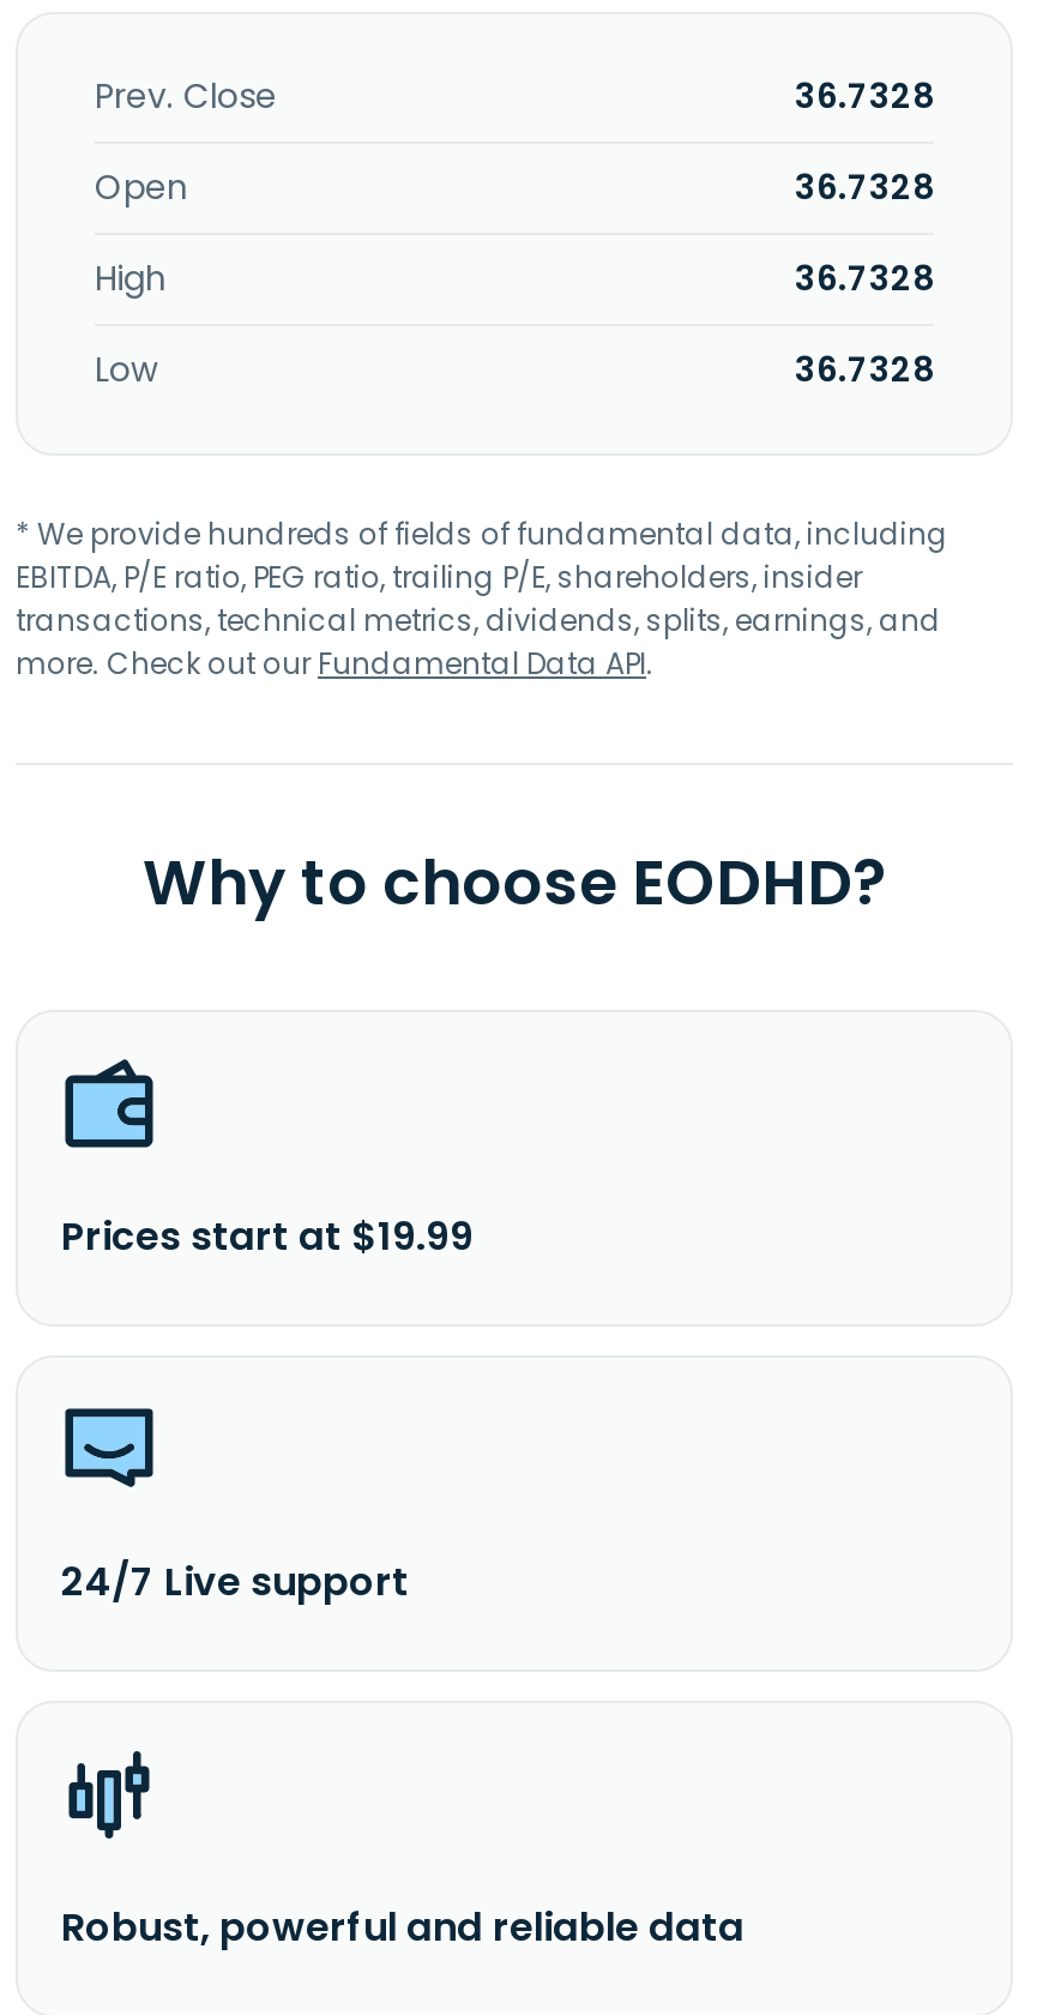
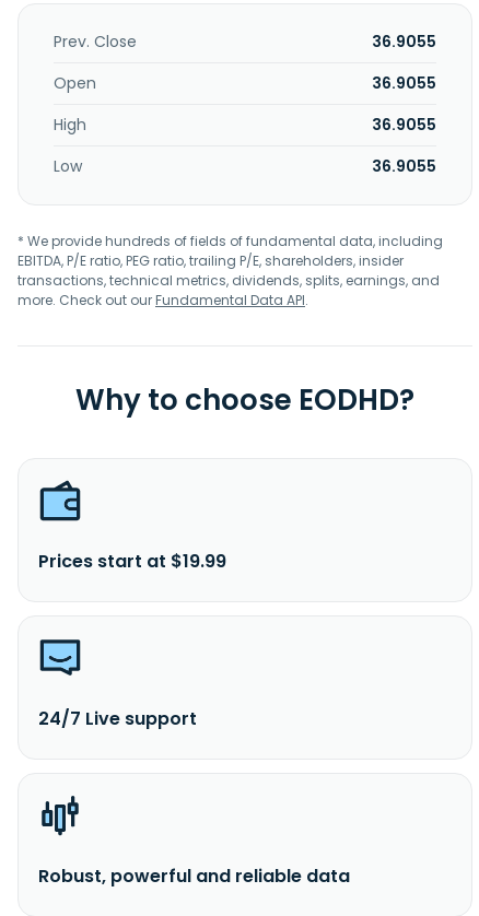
- 36.7328
+ 36.9055

- 36.7328
+ 36.9055

- 36.7328
+ 36.9055

- 36.7328
+ 36.9055
